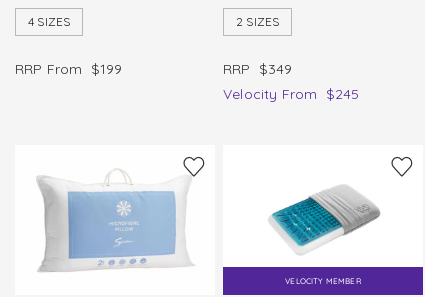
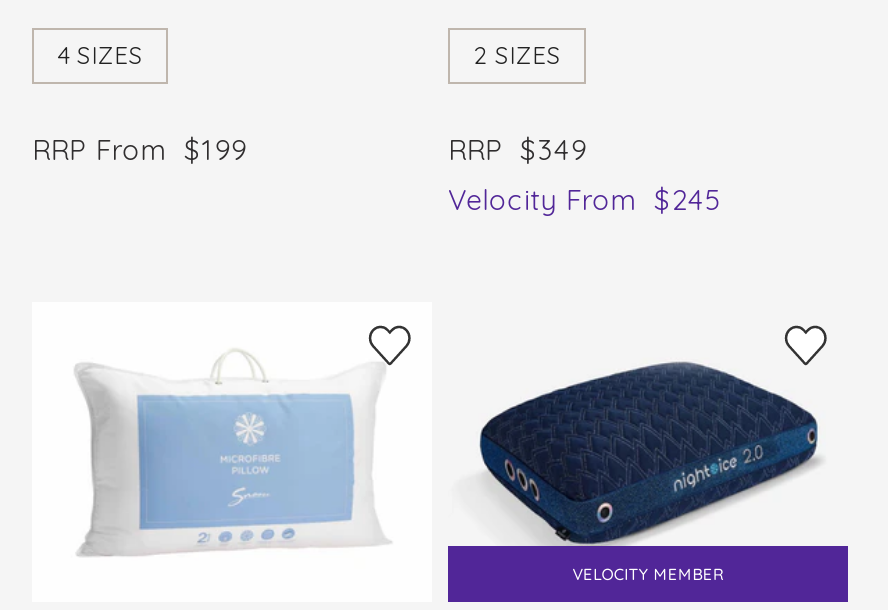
- [image]
+ [image]
